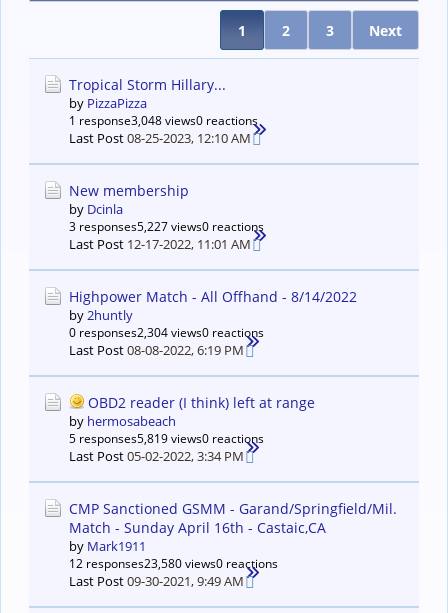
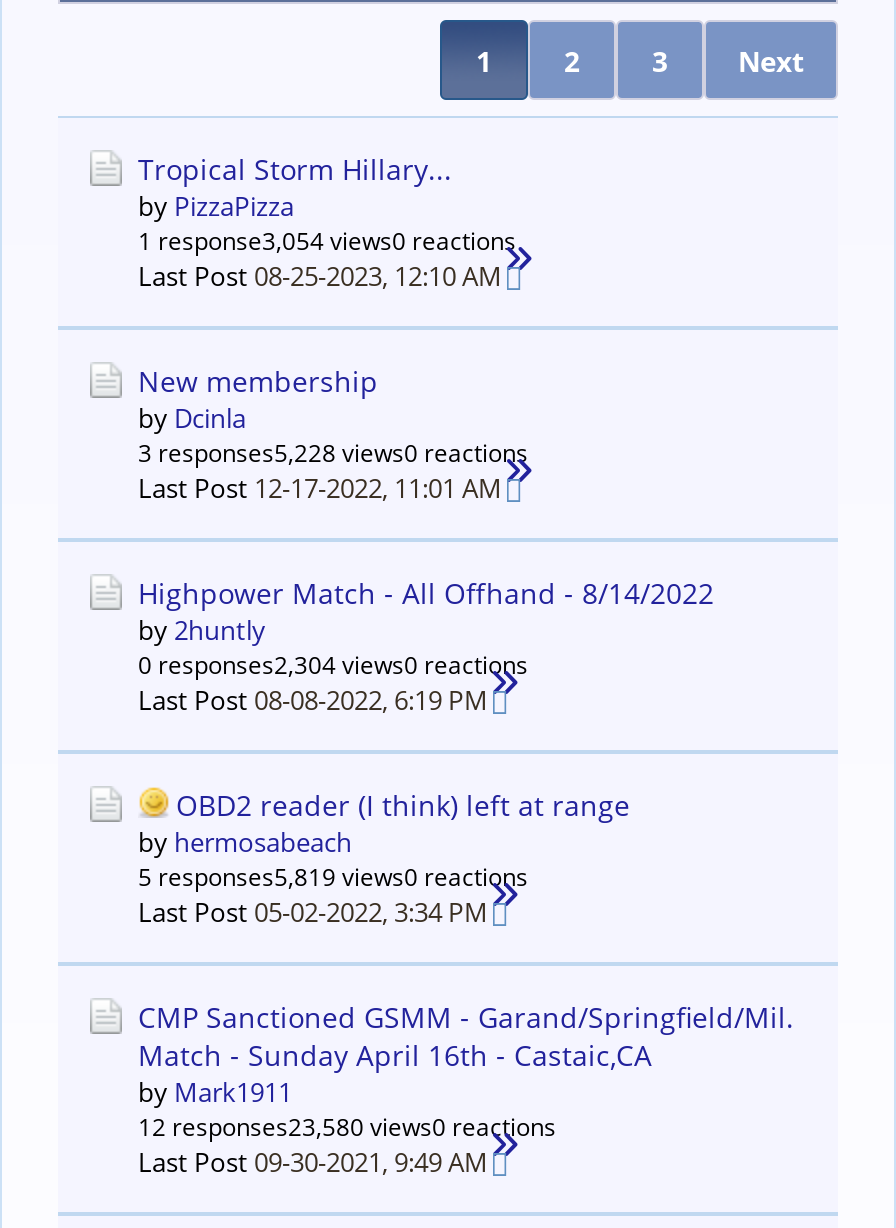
- 1 response3,048 views0 reactions
+ 1 response3,054 views0 reactions

- 3 responses5,227 views0 reactions
+ 3 responses5,228 views0 reactions
